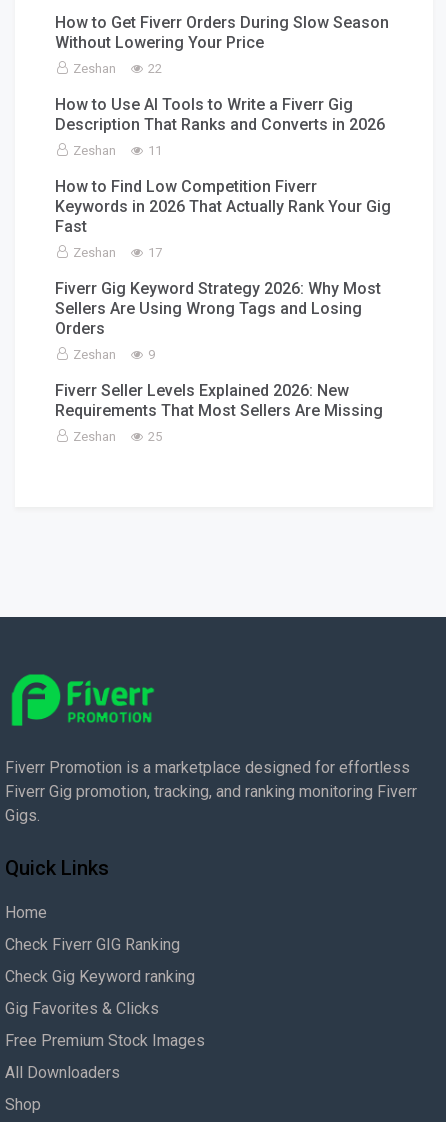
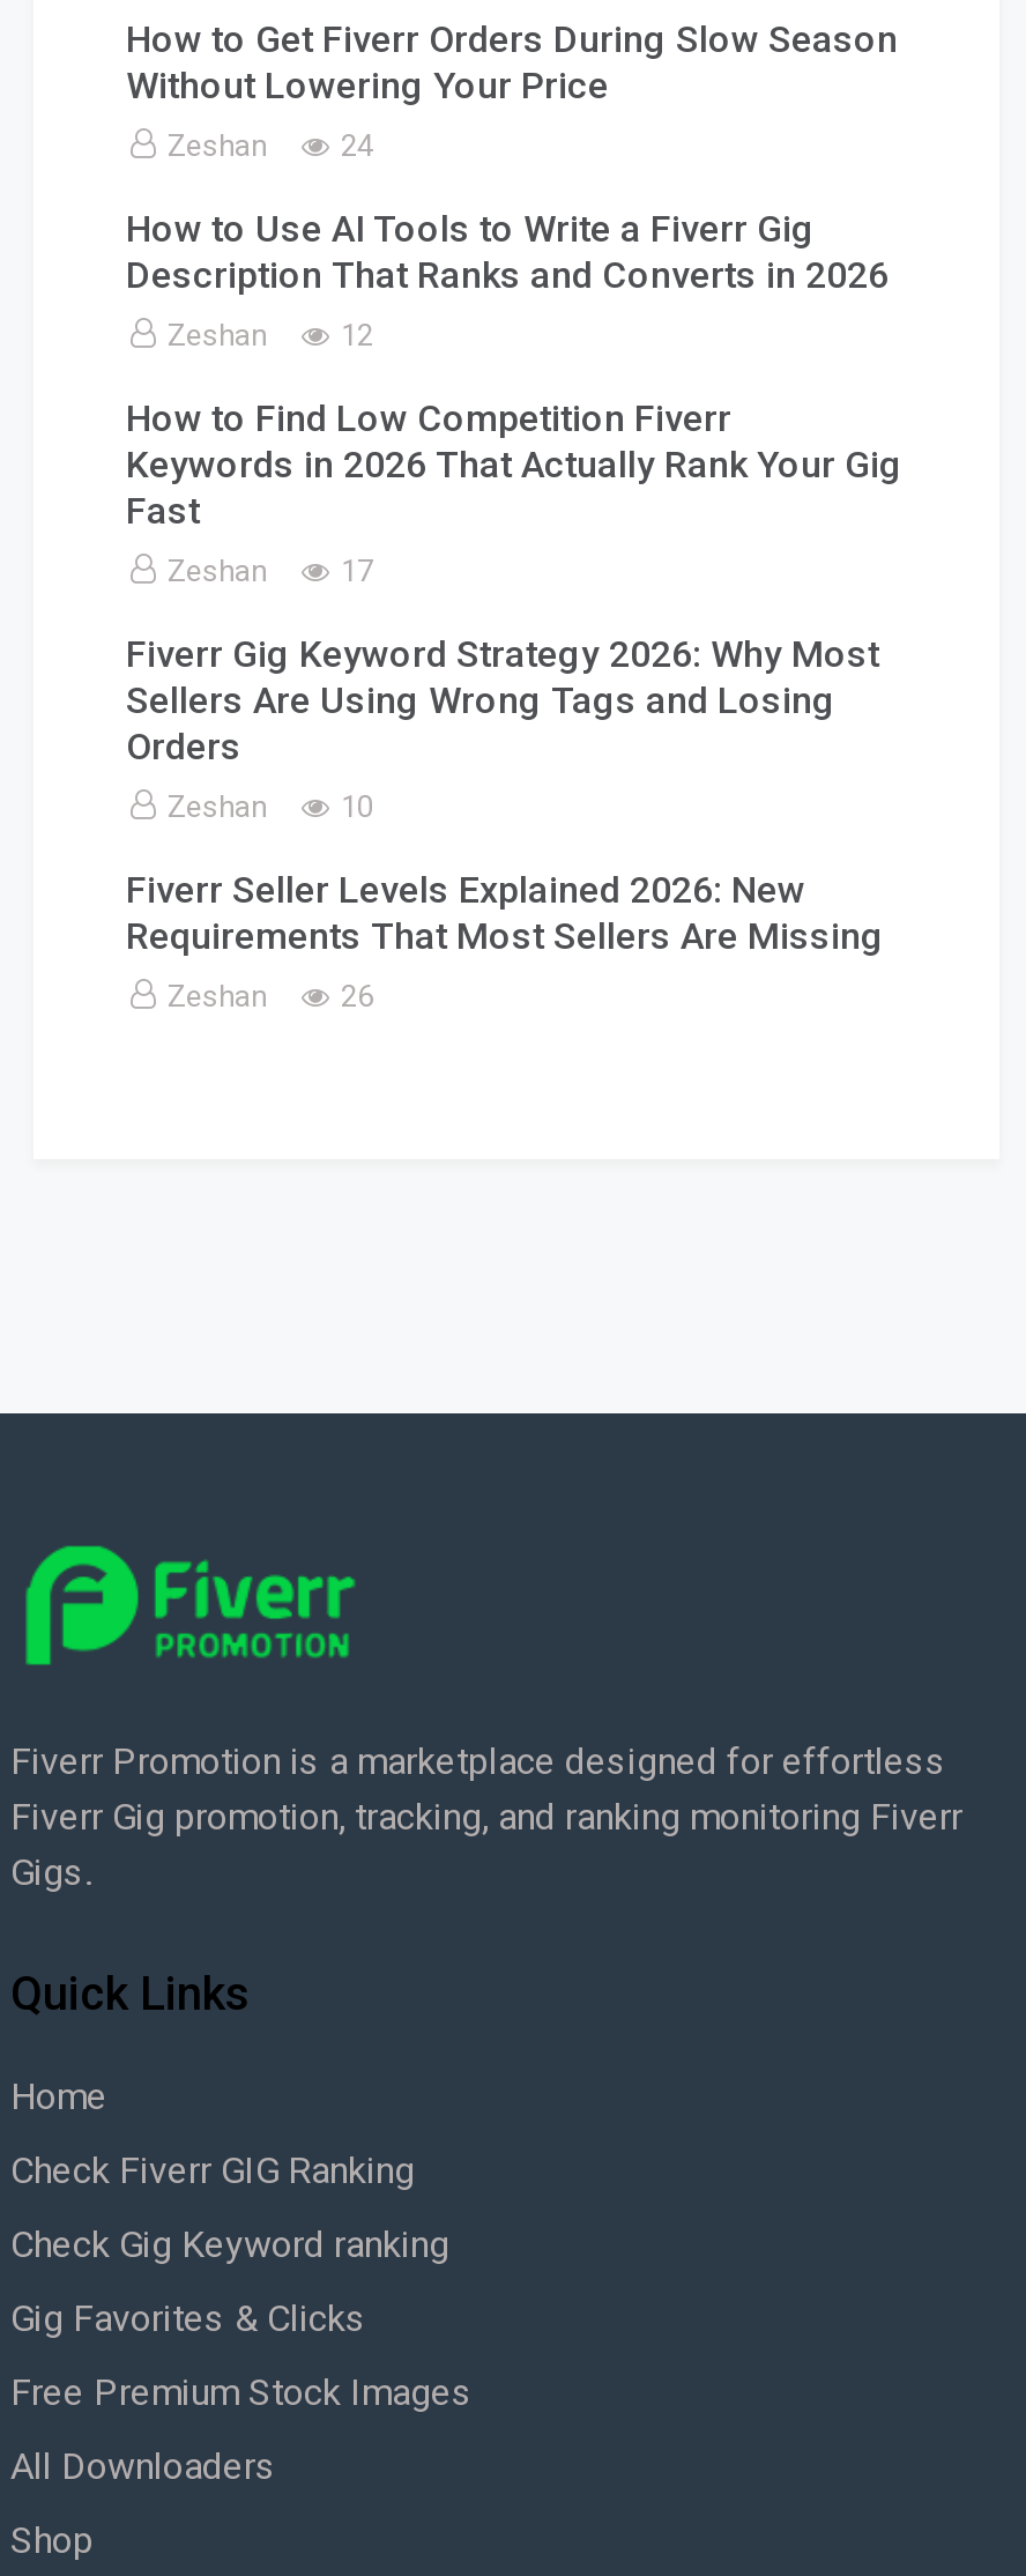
- 22
+ 24

- 11
+ 12

- 9
+ 10

- 25
+ 26
